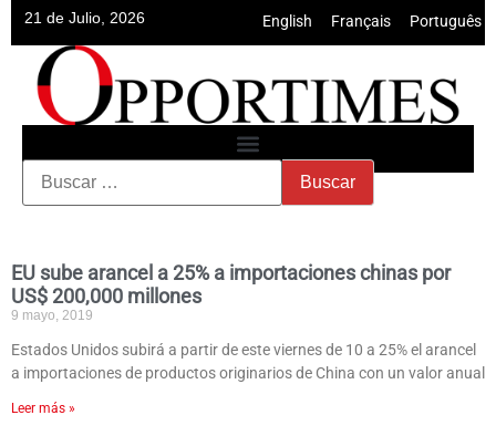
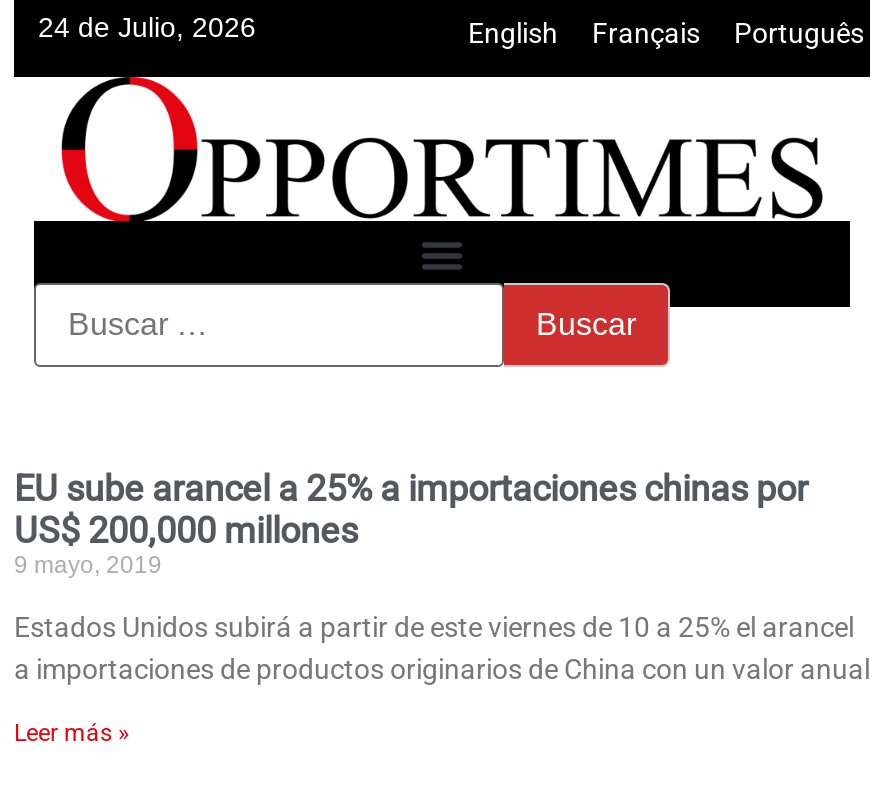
- 21 de Julio, 2026
+ 24 de Julio, 2026
